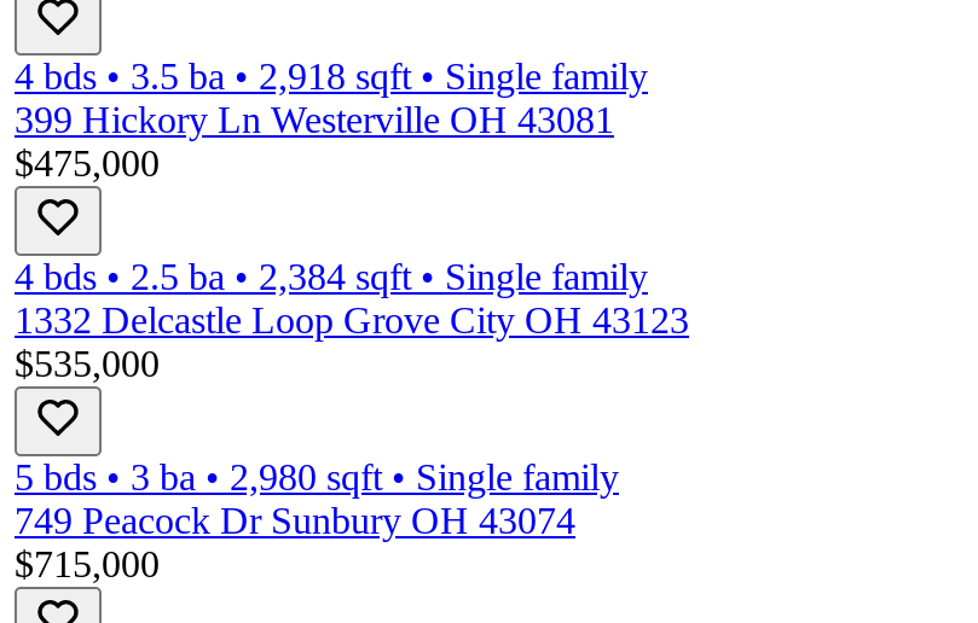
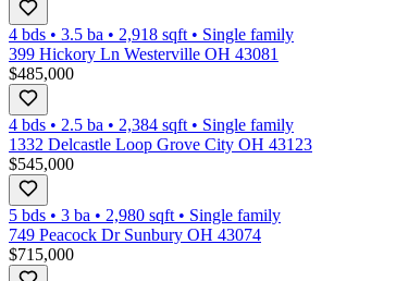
- $475,000
+ $485,000

- $535,000
+ $545,000
